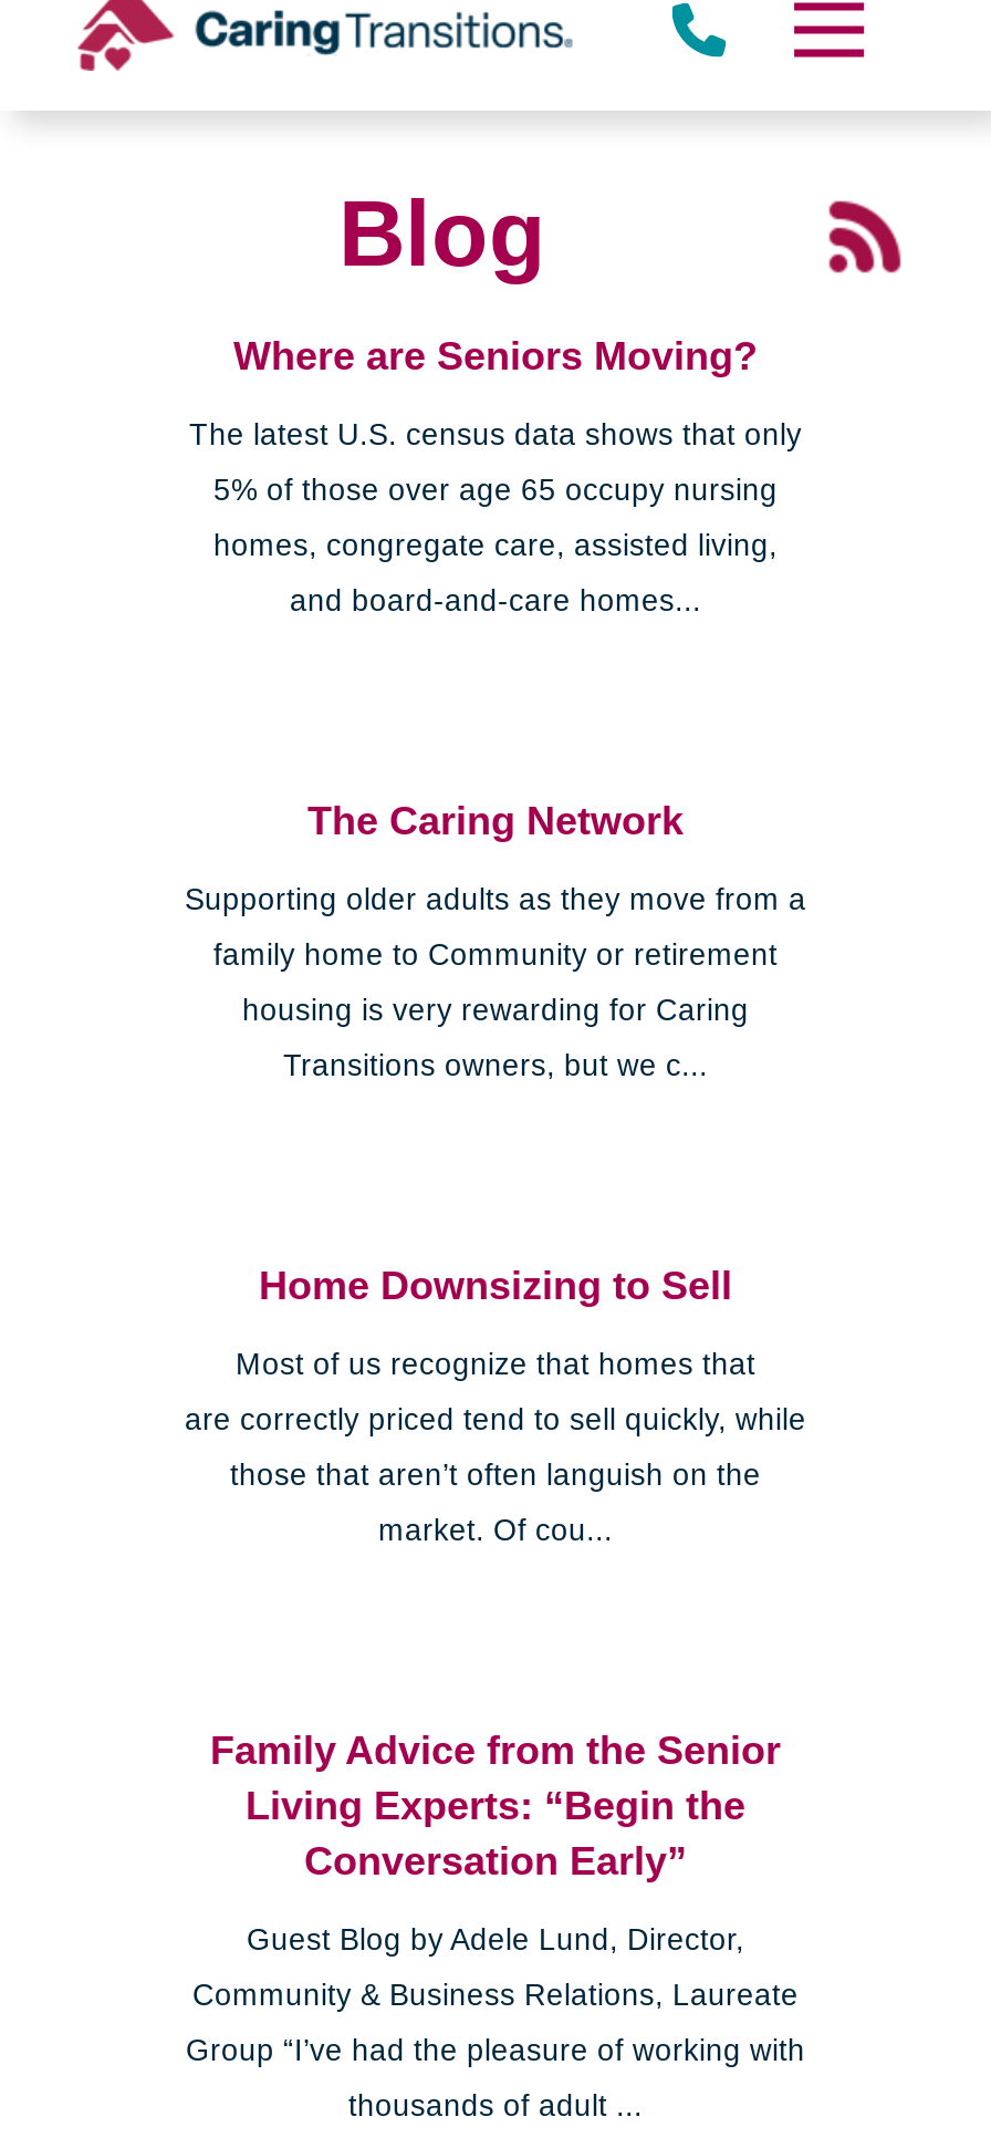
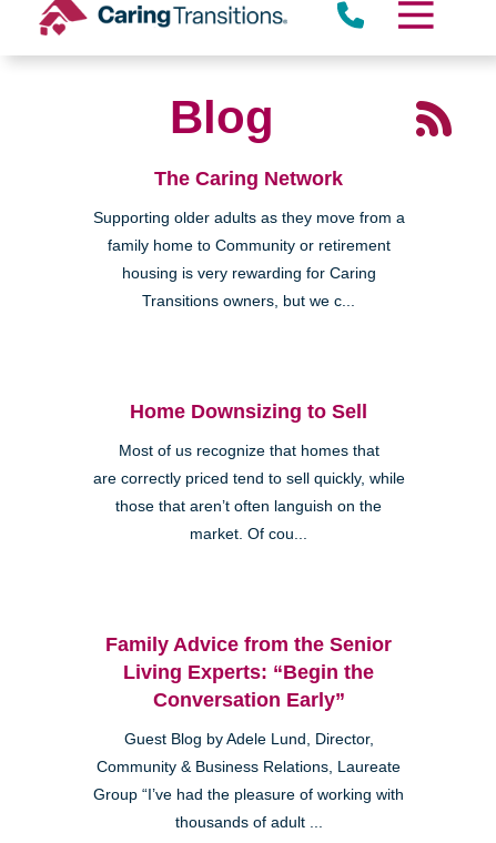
- Where are Seniors Moving?
- The latest U.S. census data shows that only
- 5% of those over age 65 occupy nursing
- homes, congregate care, assisted living,
- and board-and-care homes...
